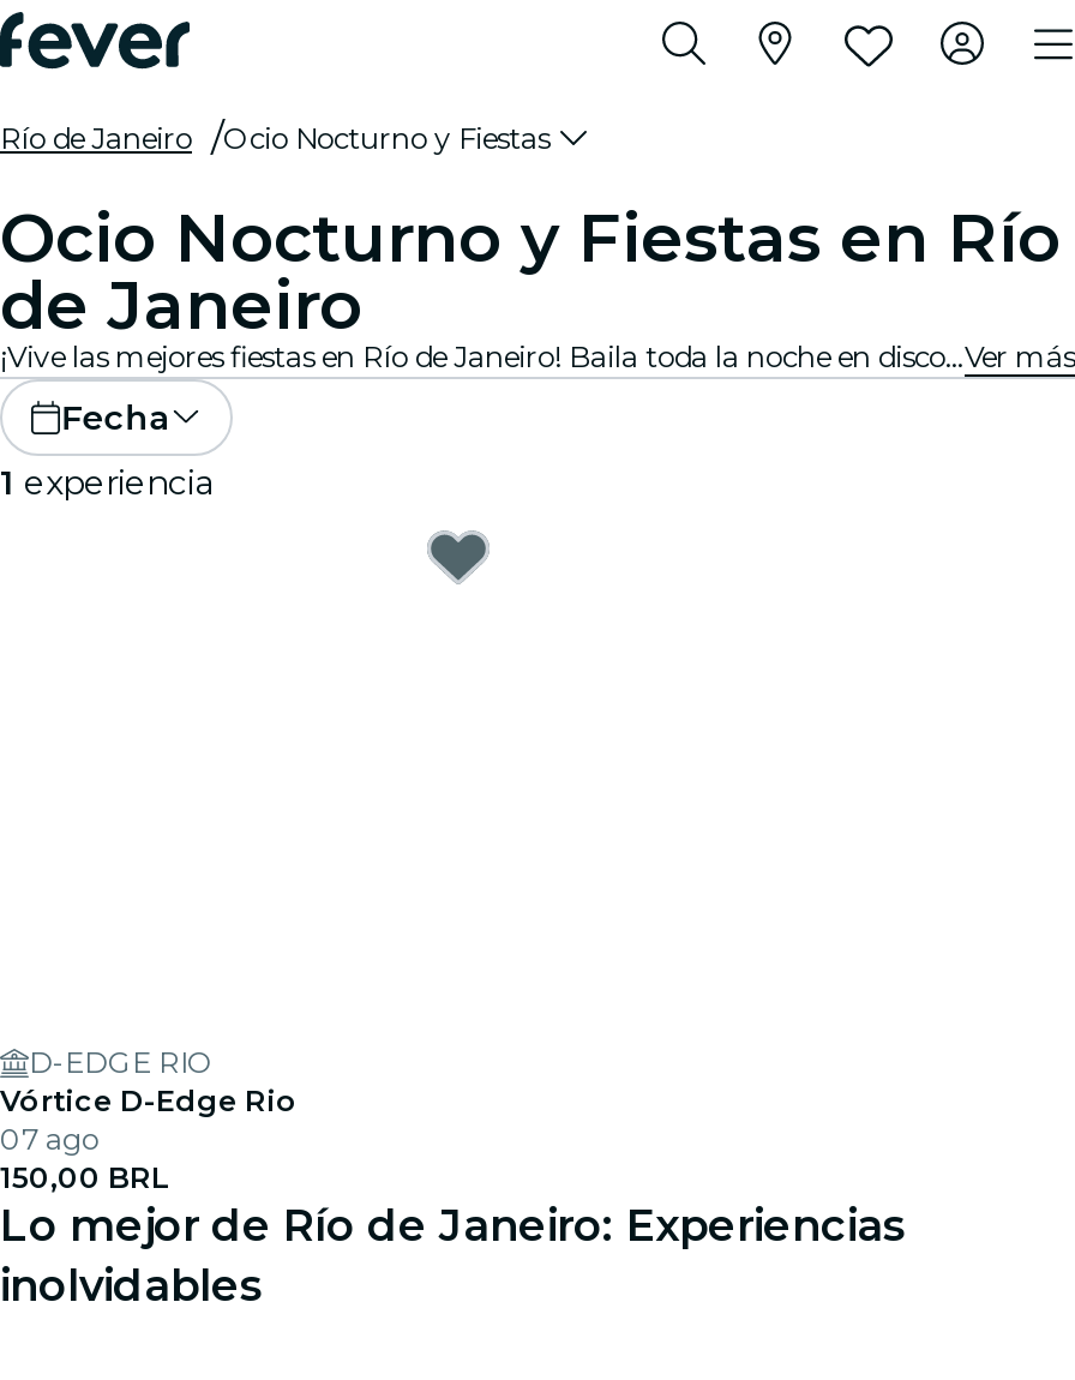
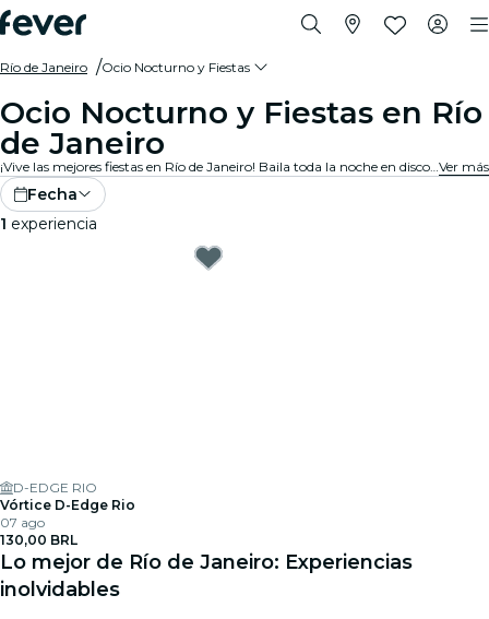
- 150,00 BRL
+ 130,00 BRL
